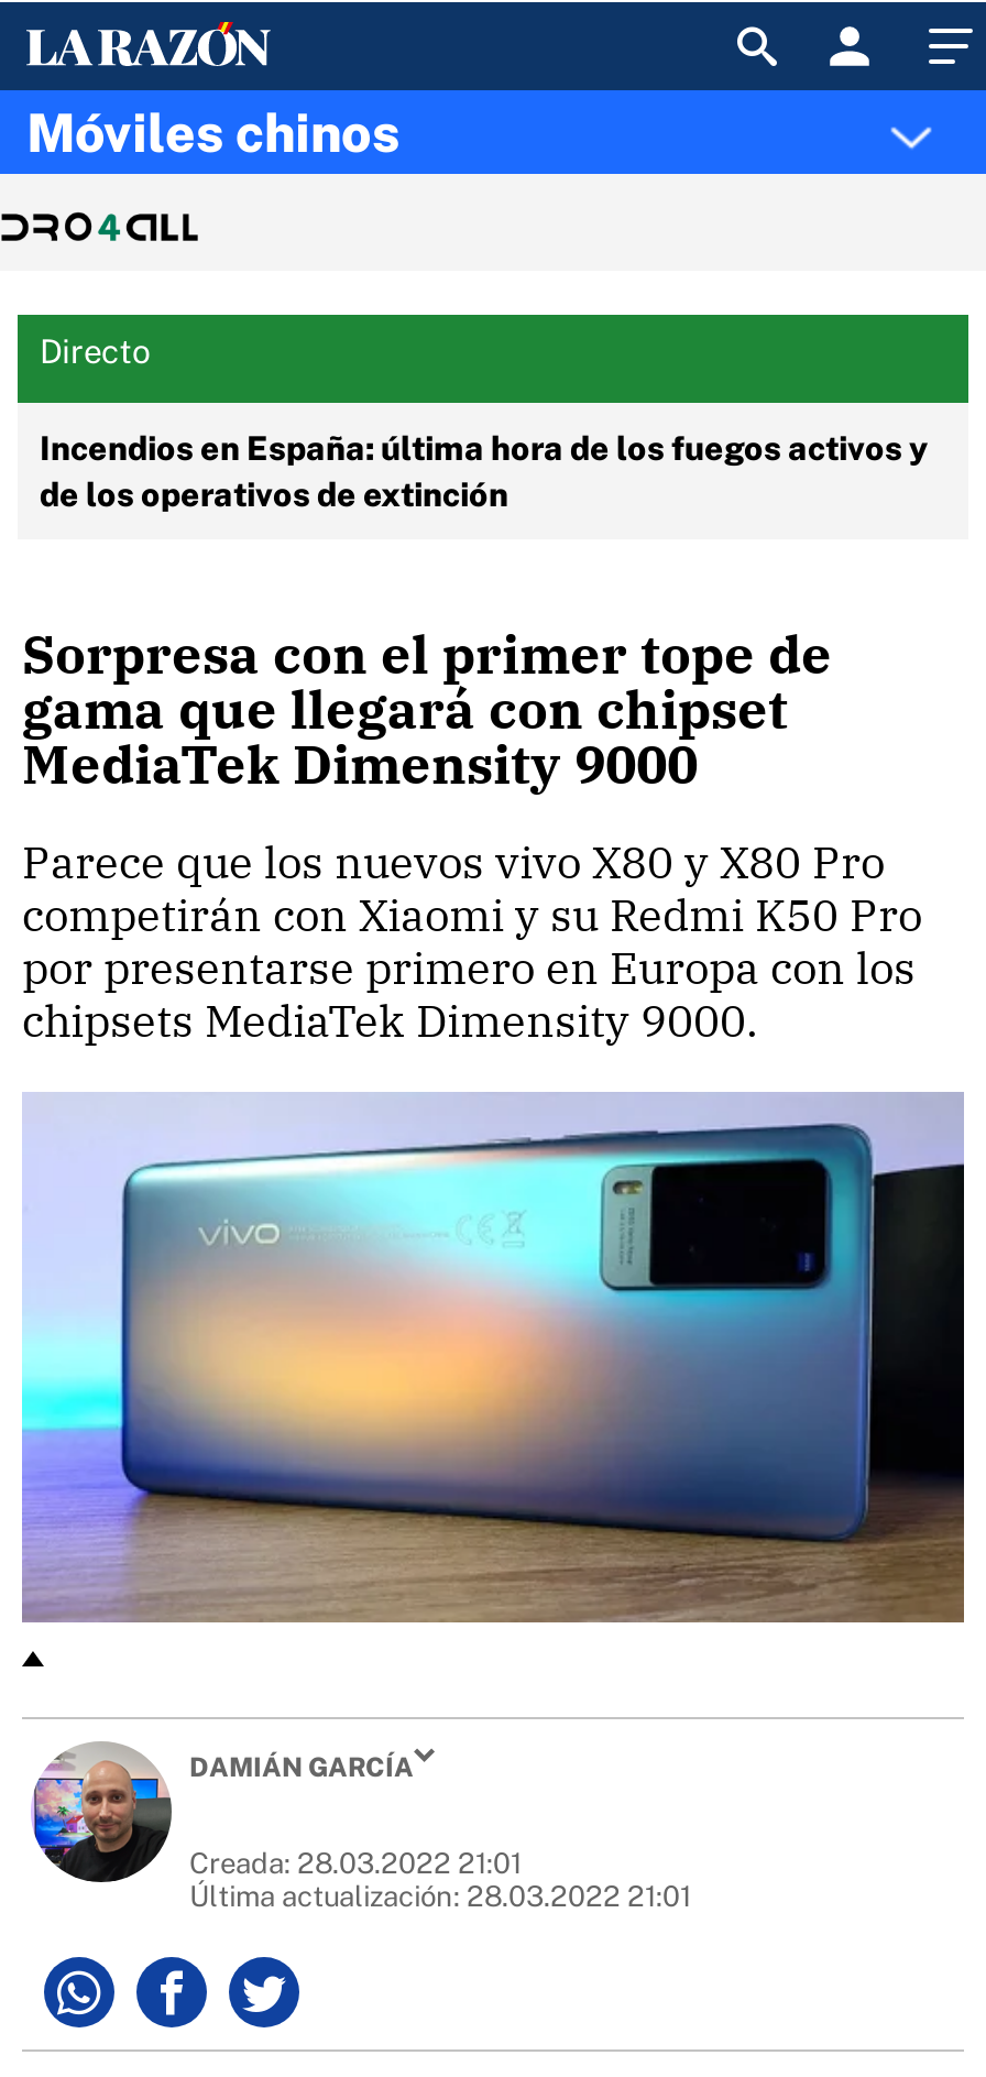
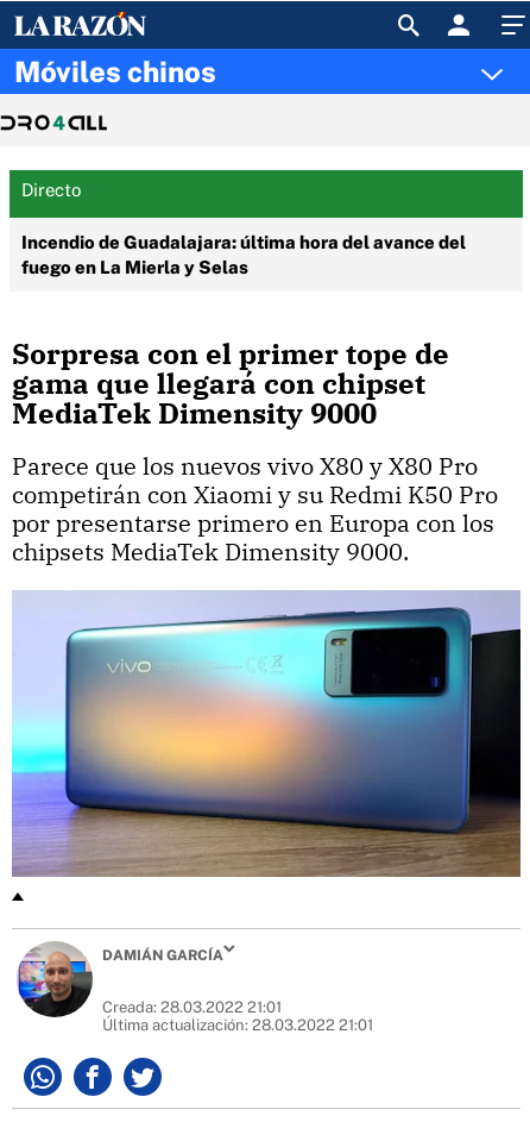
- Incendios en España: última hora de los fuegos activos y
- de los operativos de extinción
+ Incendio de Guadalajara: última hora del avance del
+ fuego en La Mierla y Selas
